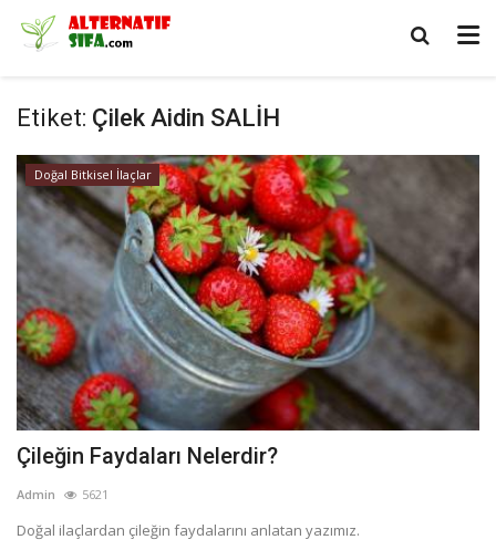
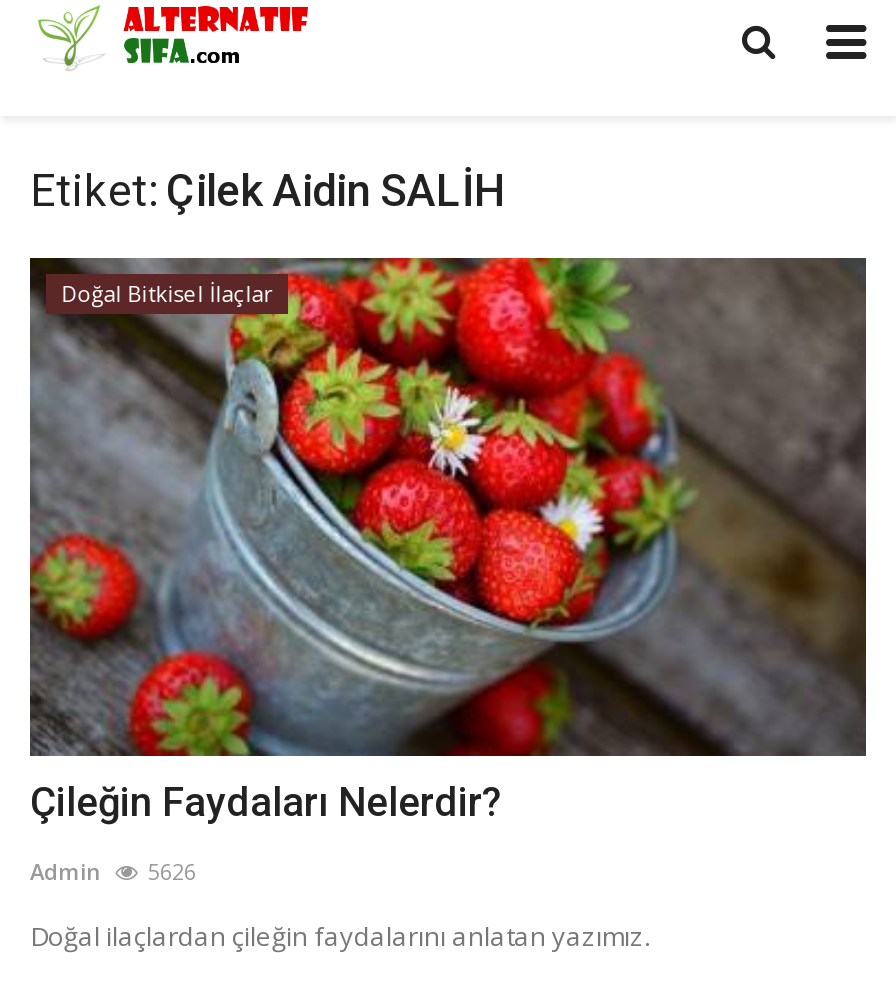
- Admin 5621
+ Admin 5626
